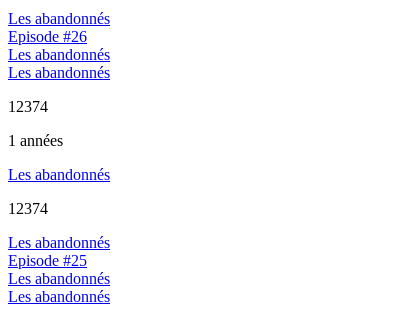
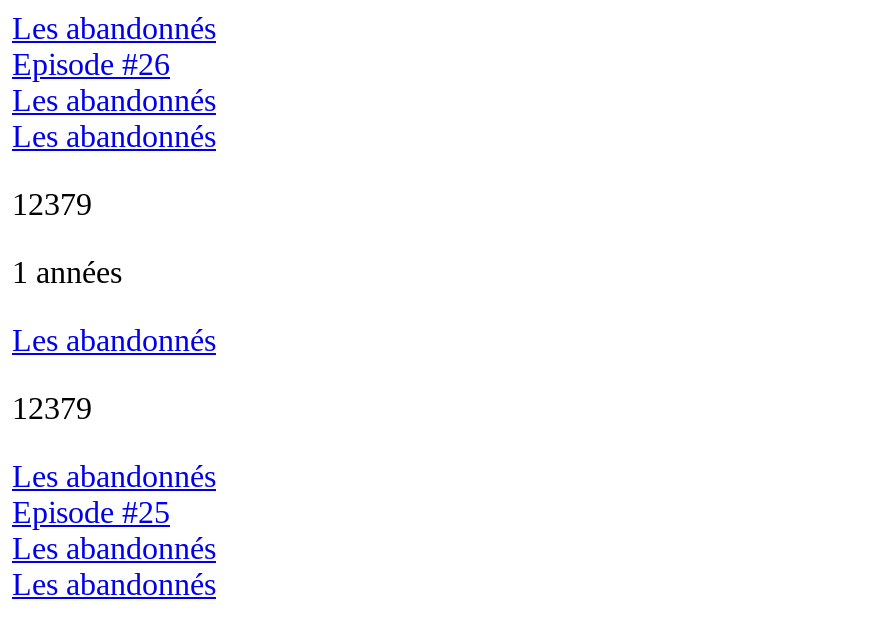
- 12374
+ 12379

- 12374
+ 12379
